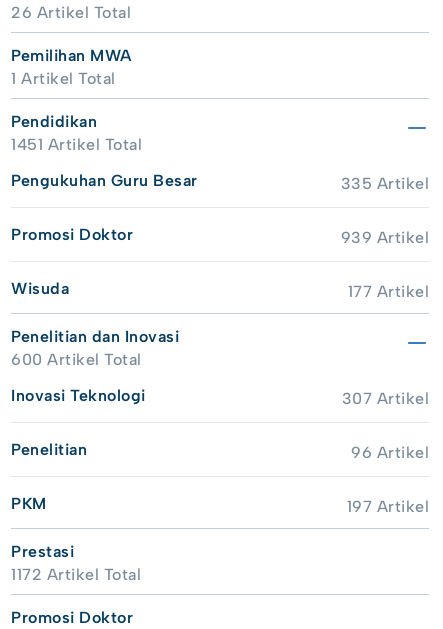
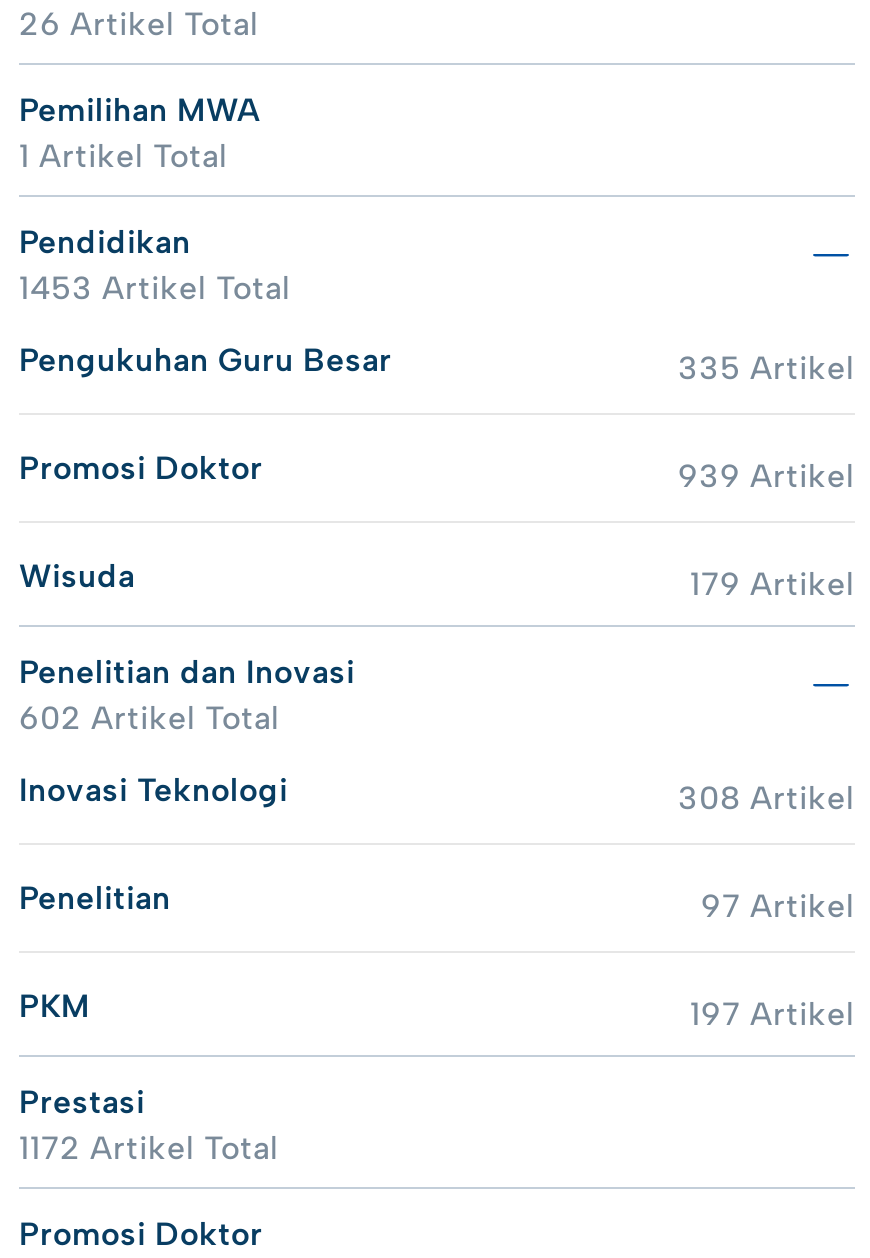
- 1451 Artikel Total
+ 1453 Artikel Total

- 177 Artikel
+ 179 Artikel

- 600 Artikel Total
+ 602 Artikel Total

- 307 Artikel
+ 308 Artikel

- 96 Artikel
+ 97 Artikel
